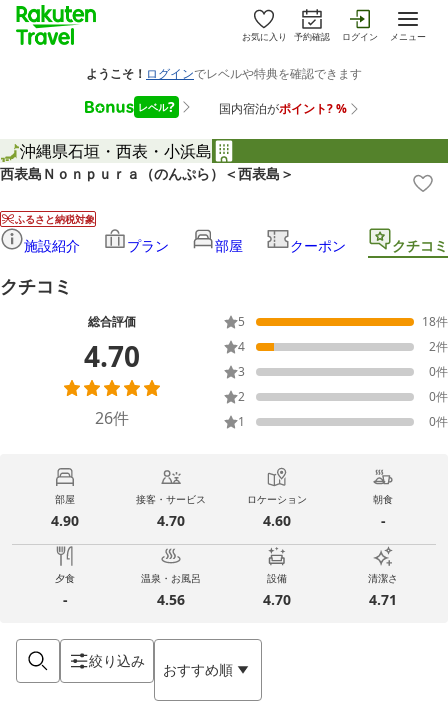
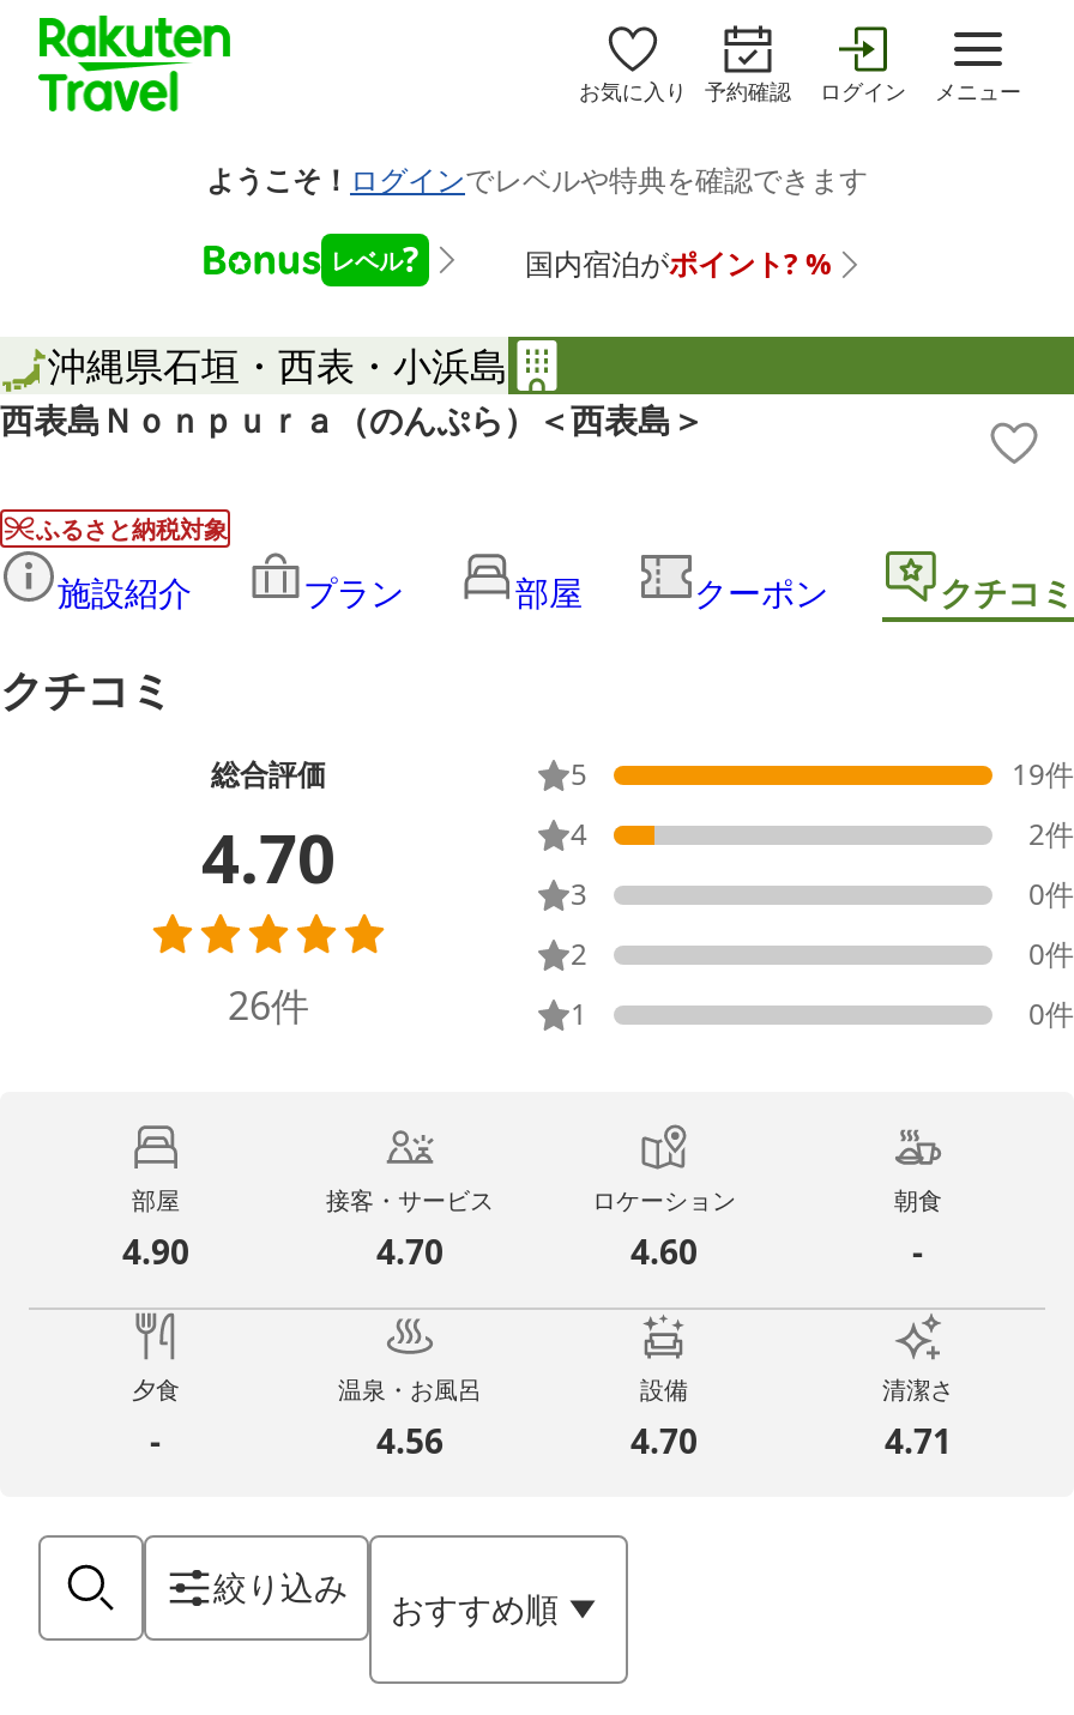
- 18件
+ 19件
